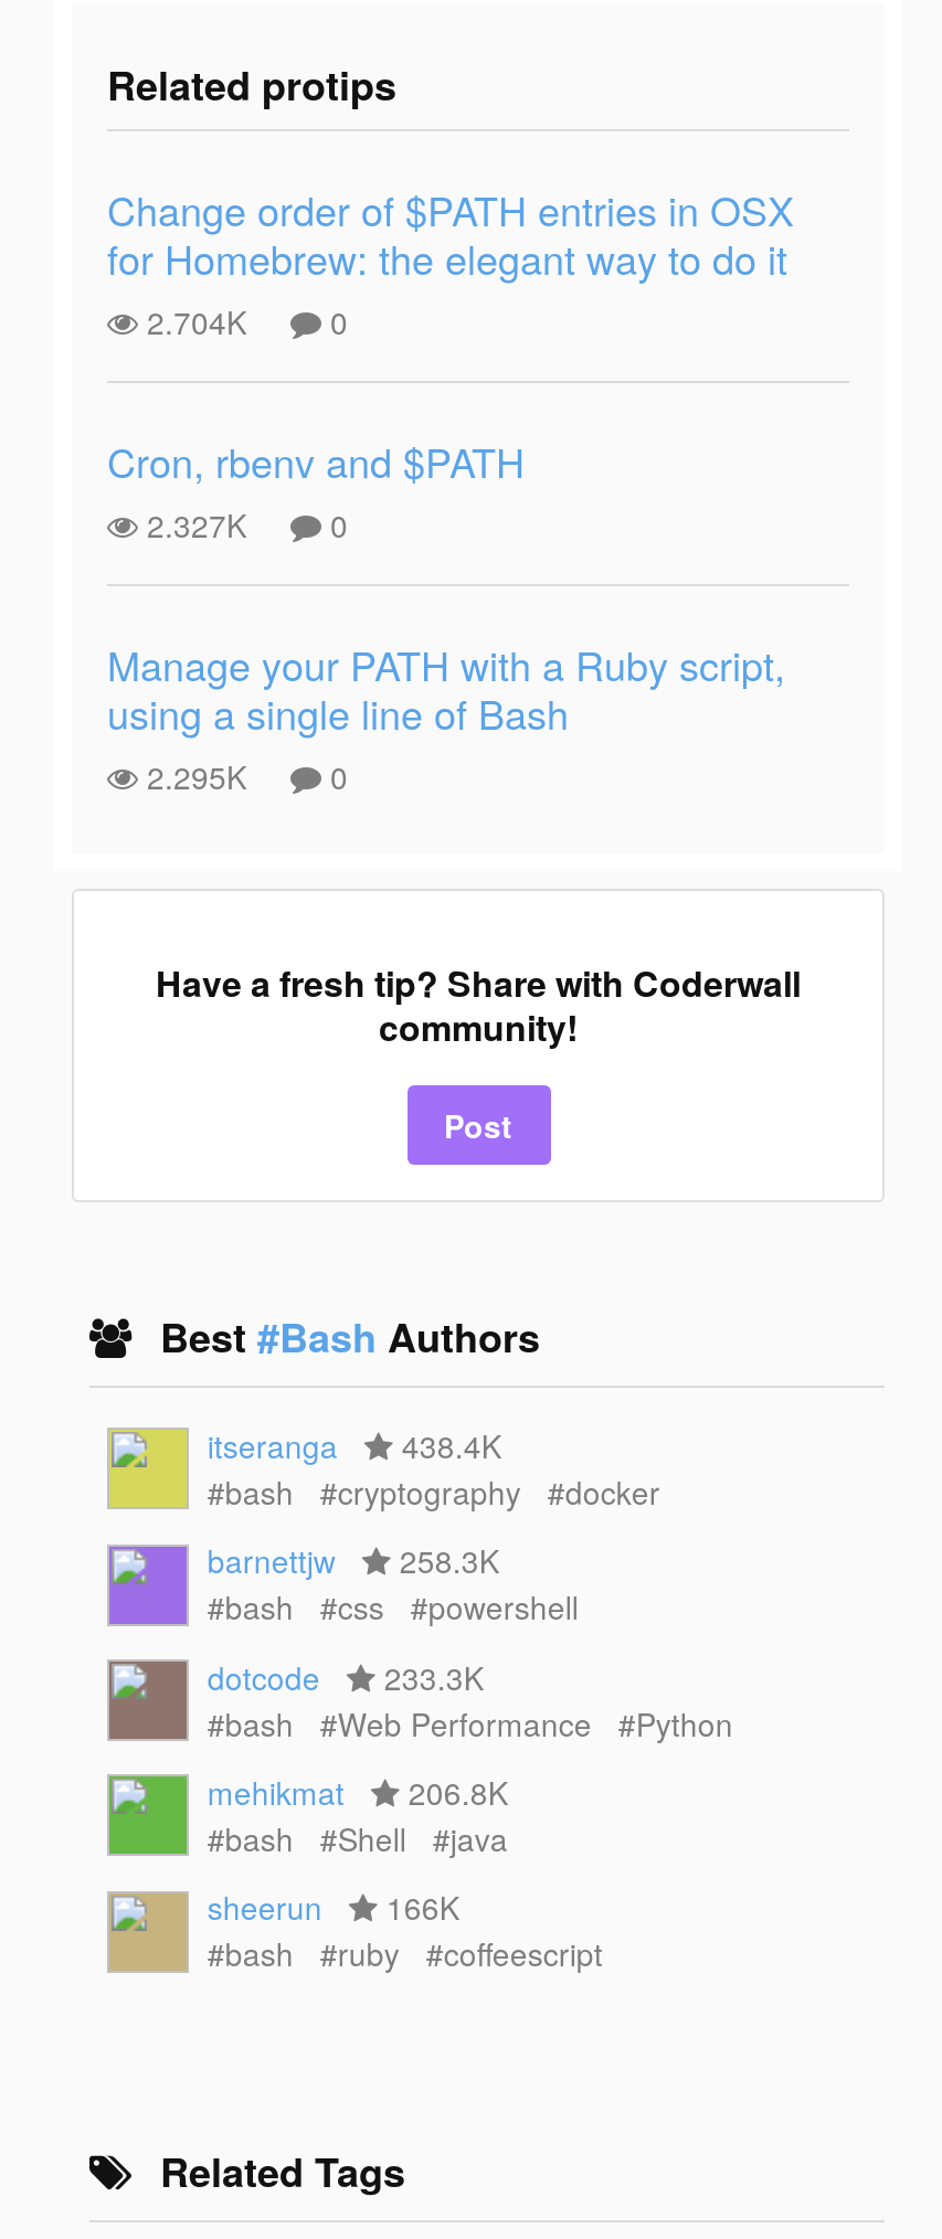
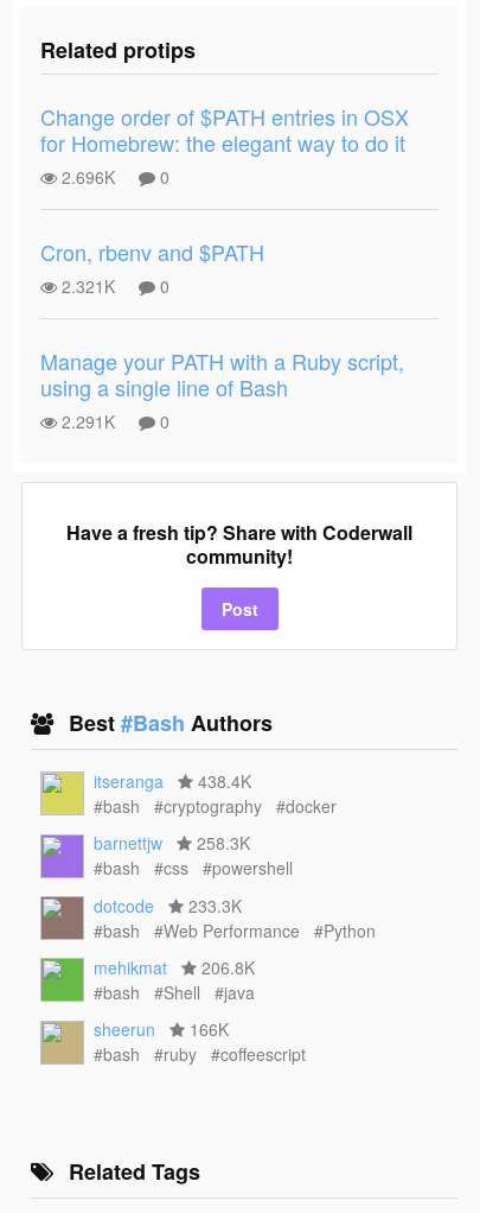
- 2.704K 0
+ 2.696K 0

- 2.327K 0
+ 2.321K 0

- 2.295K 0
+ 2.291K 0
